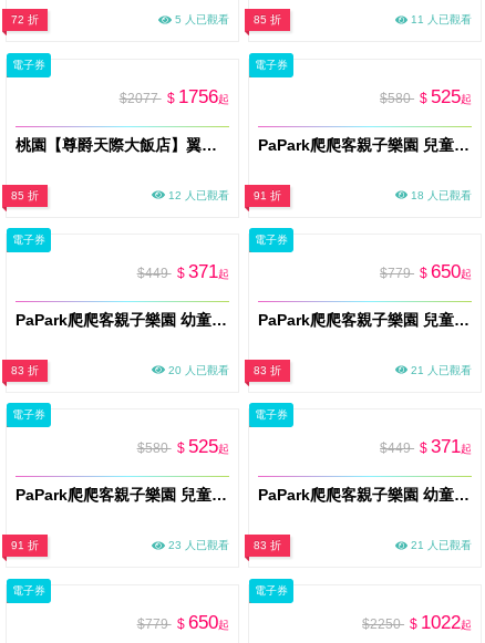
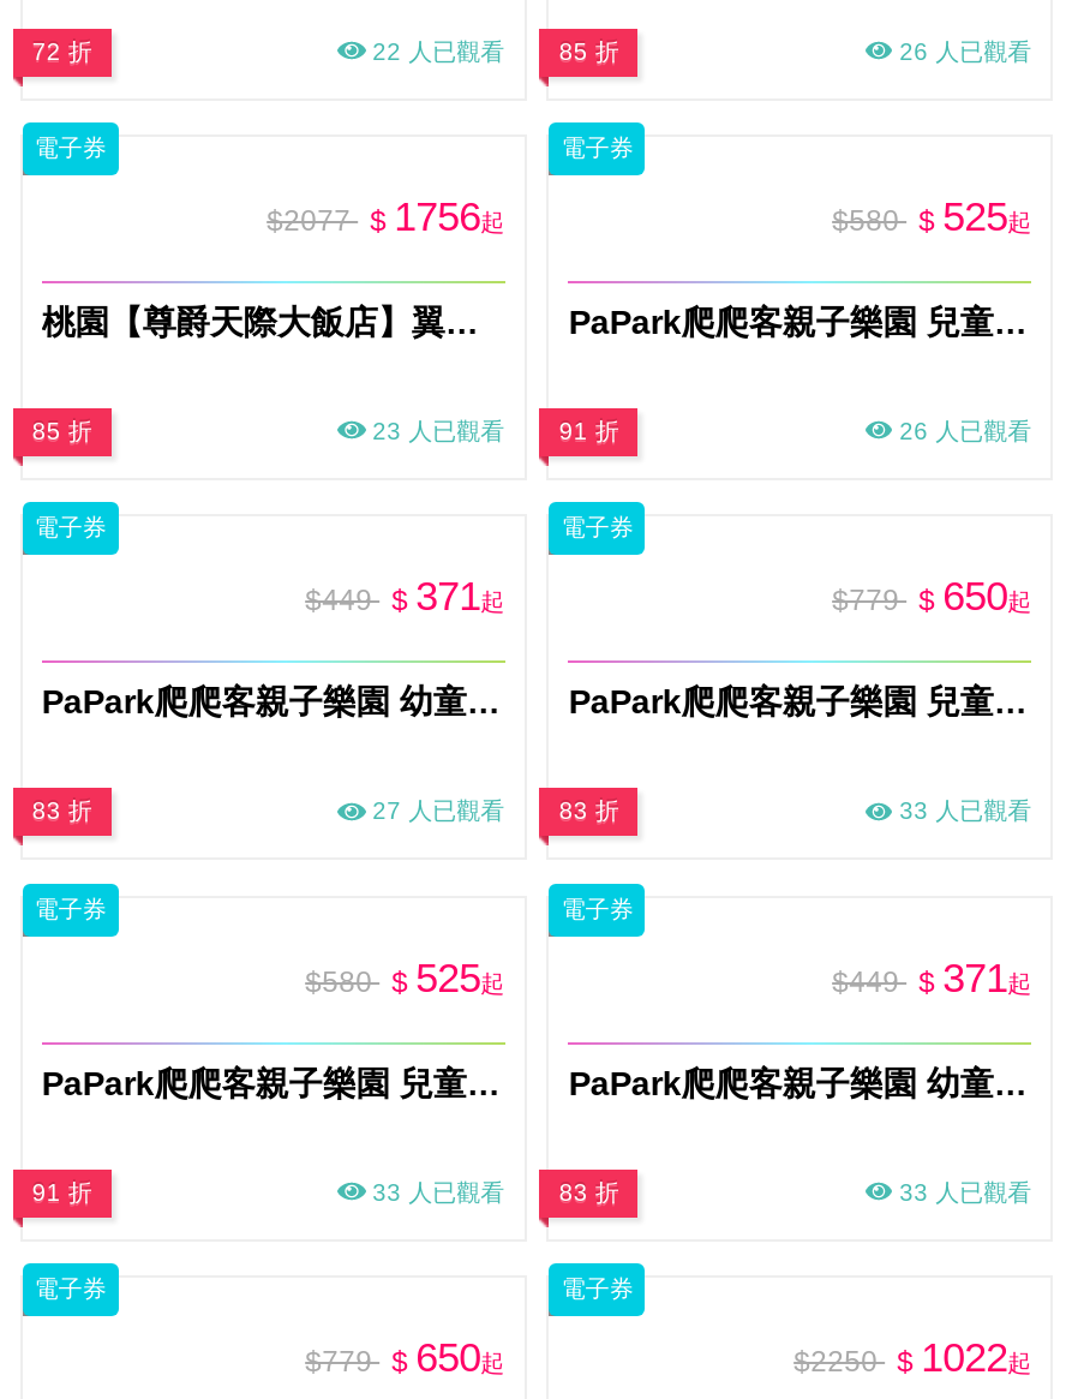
- 5 人已觀看
+ 22 人已觀看

- 11 人已觀看
+ 26 人已觀看

- 12 人已觀看
+ 23 人已觀看

- 18 人已觀看
+ 26 人已觀看

- 20 人已觀看
+ 27 人已觀看

- 21 人已觀看
+ 33 人已觀看

- 23 人已觀看
+ 33 人已觀看

- 21 人已觀看
+ 33 人已觀看
